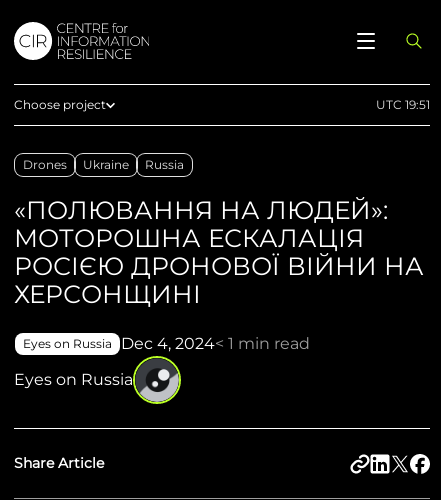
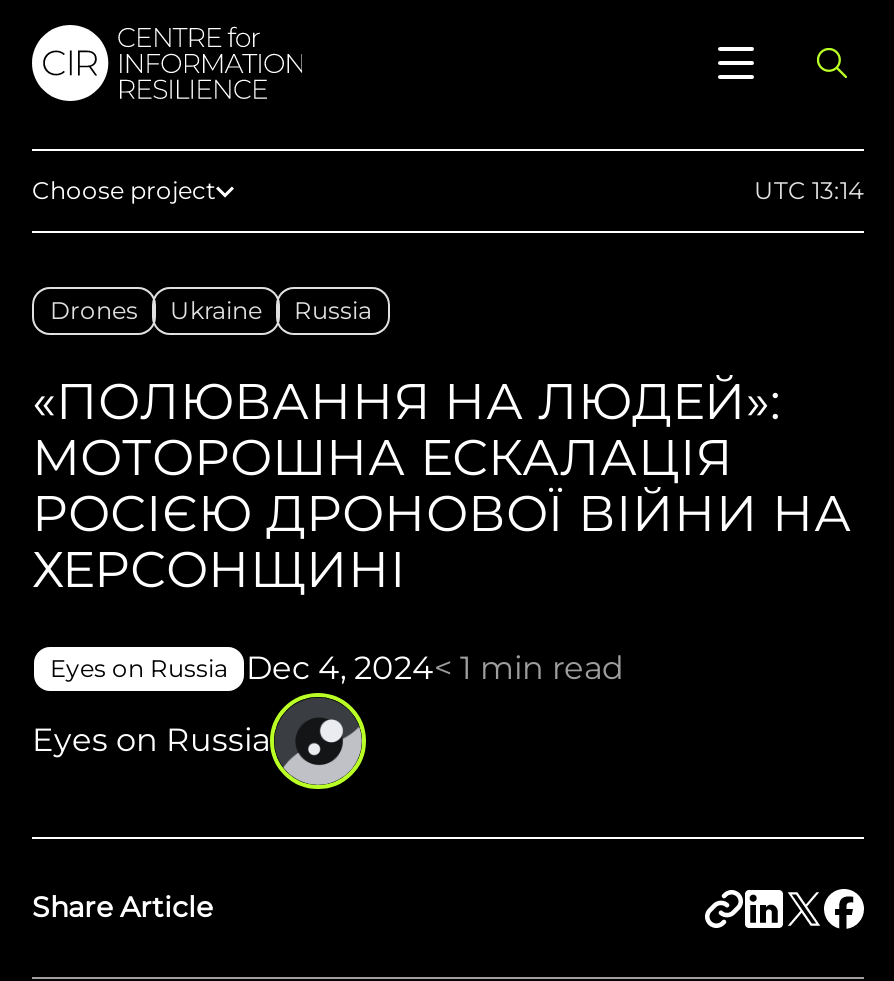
- UTC 19:51
+ UTC 13:14
